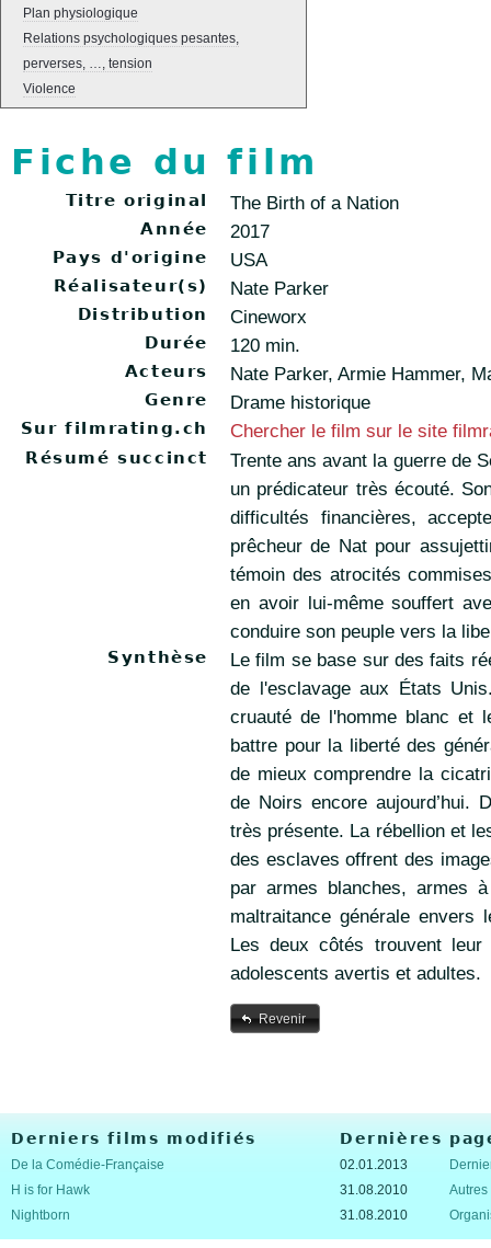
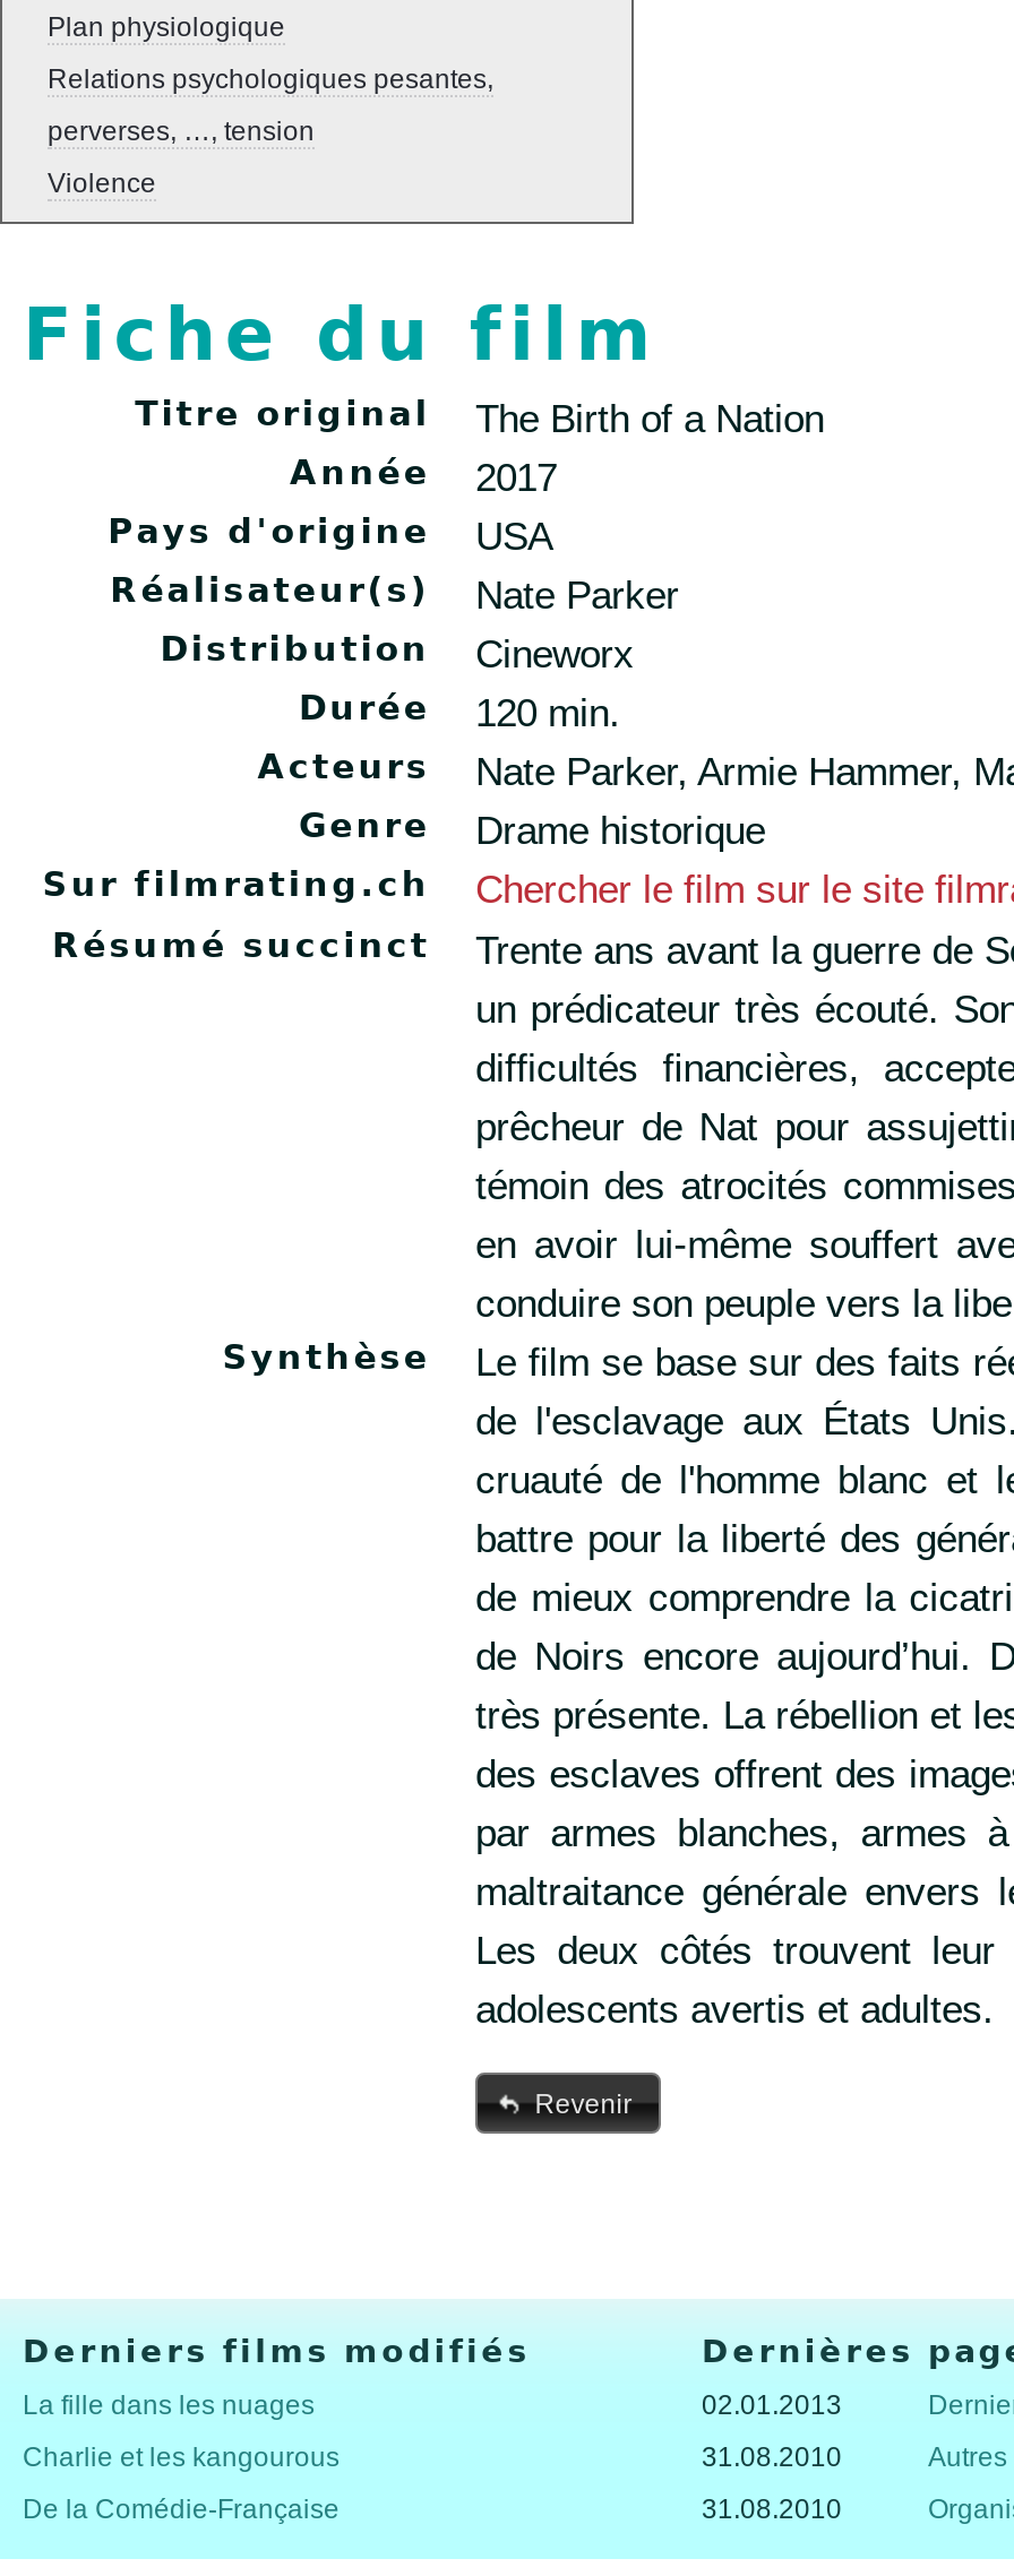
moved down: De la Comédie-Française

+ La fille dans les nuages
+ Charlie et les kangourous

- H is for Hawk
- Nightborn
